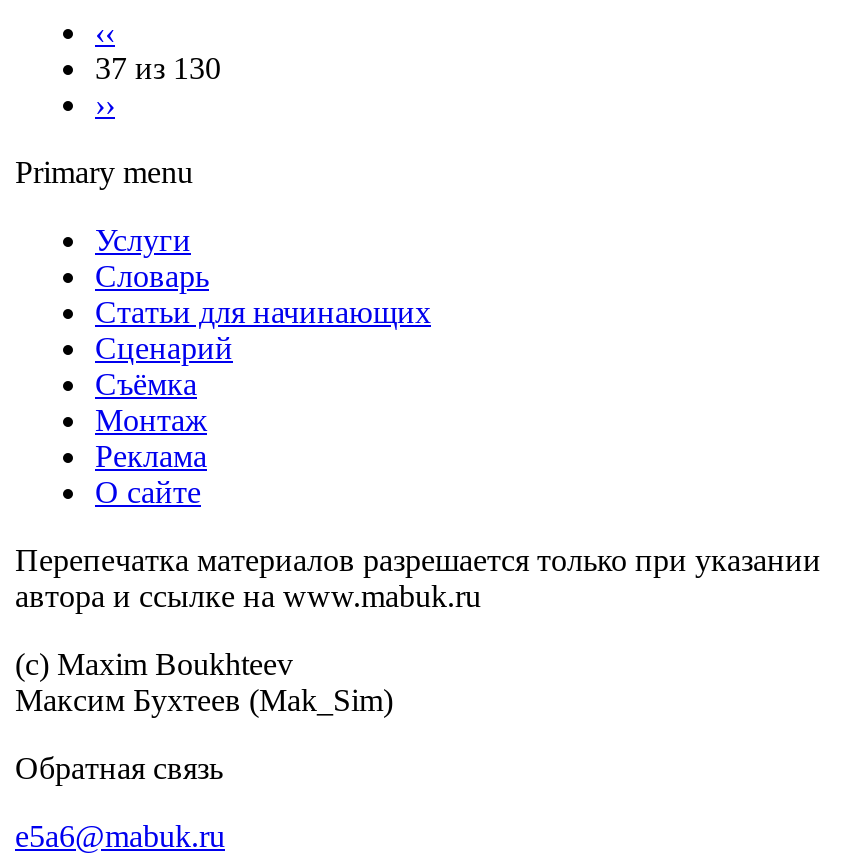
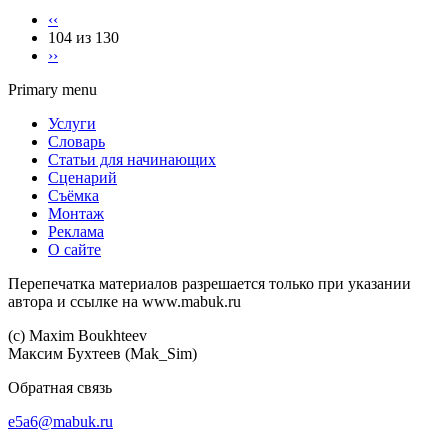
- 37 из 130
+ 104 из 130
